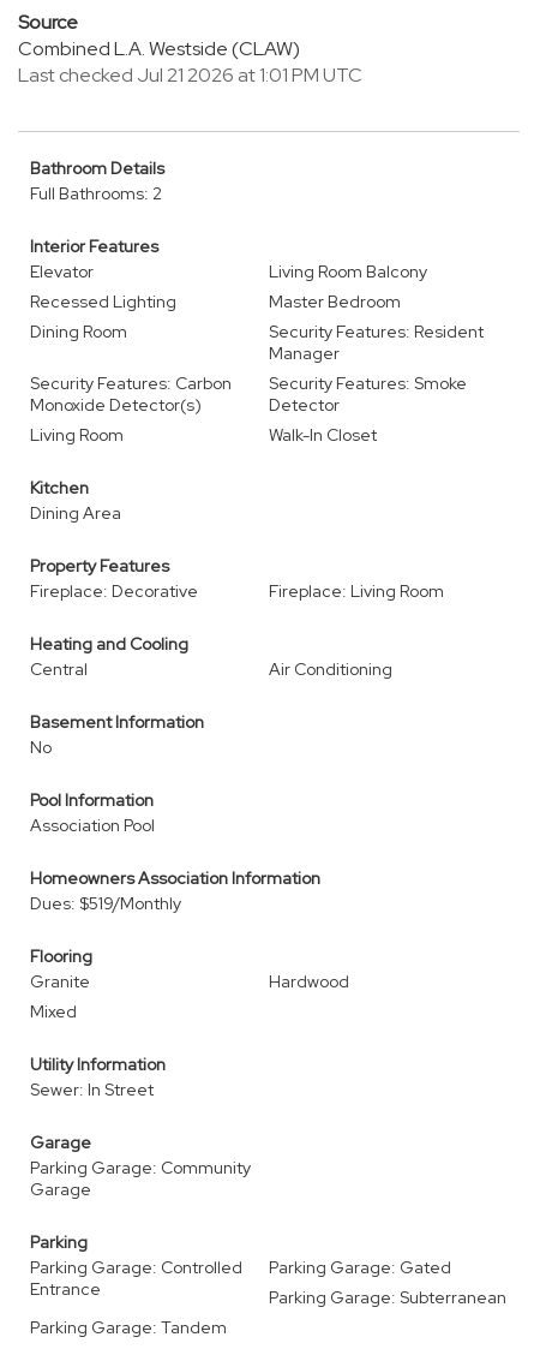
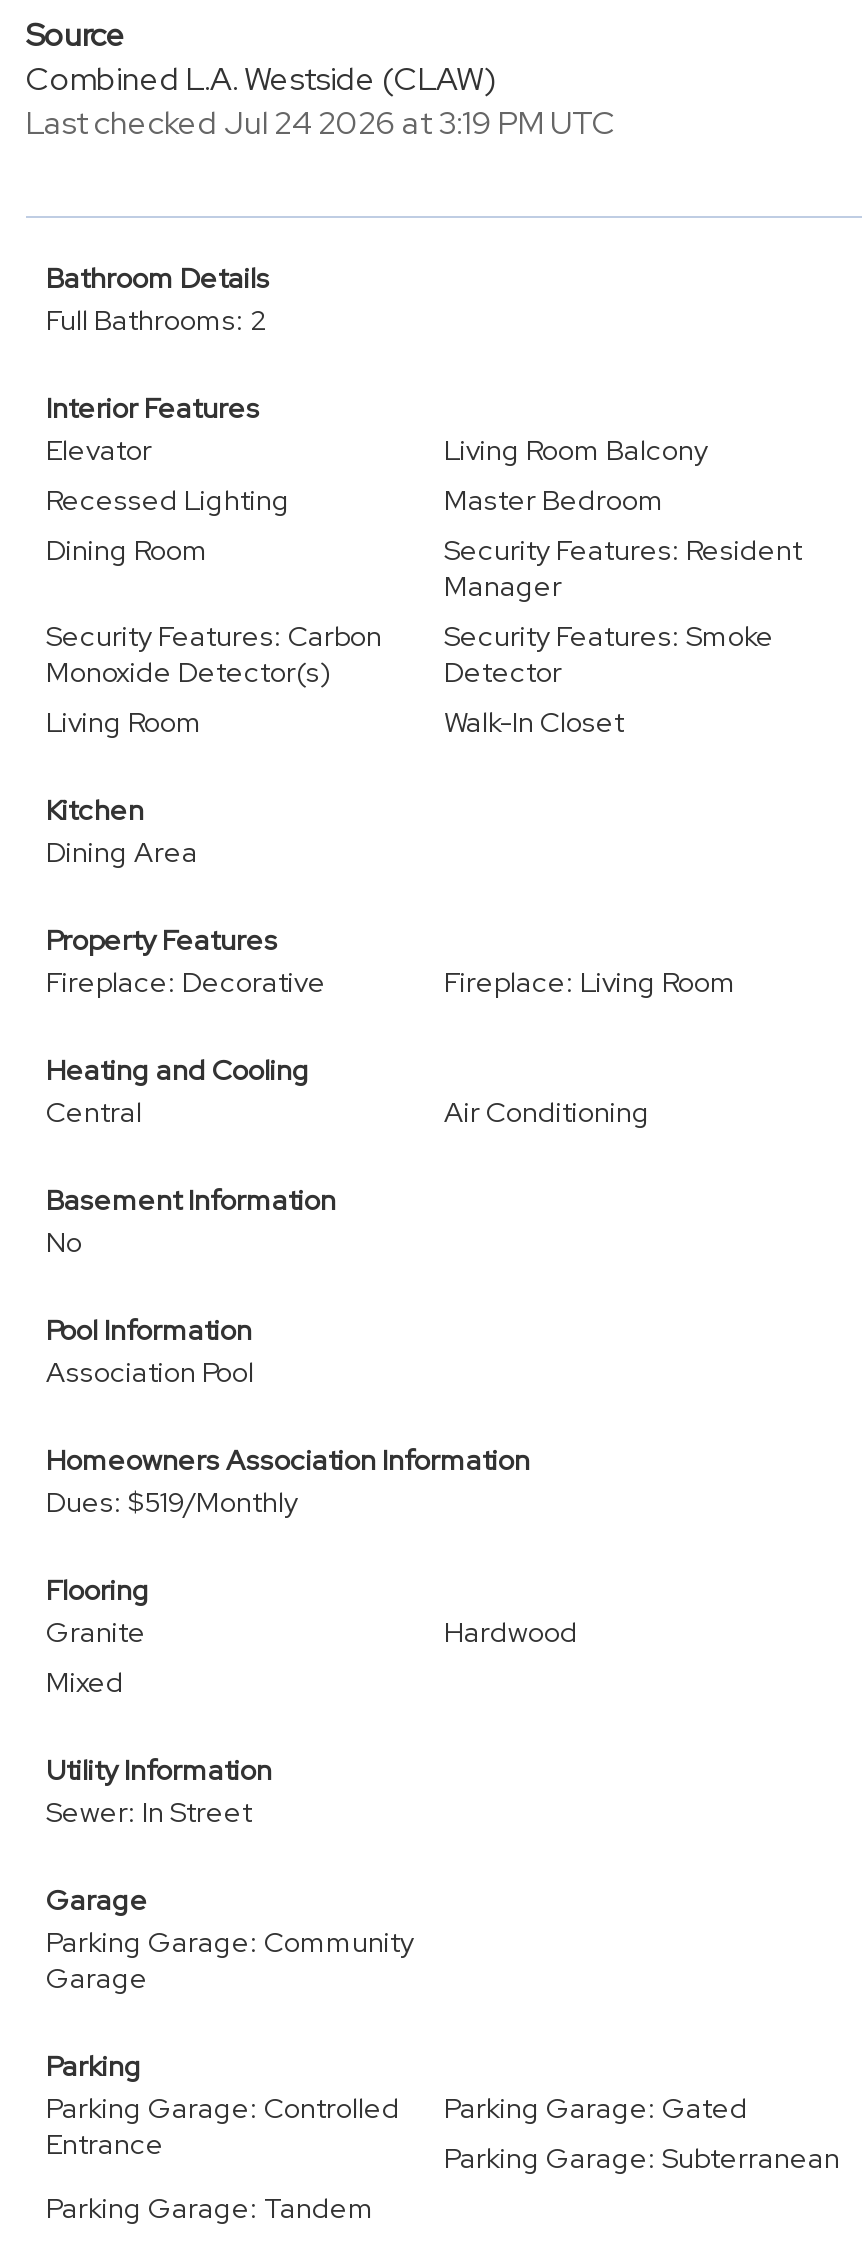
- Last checked Jul 21 2026 at 1:01 PM UTC
+ Last checked Jul 24 2026 at 3:19 PM UTC
